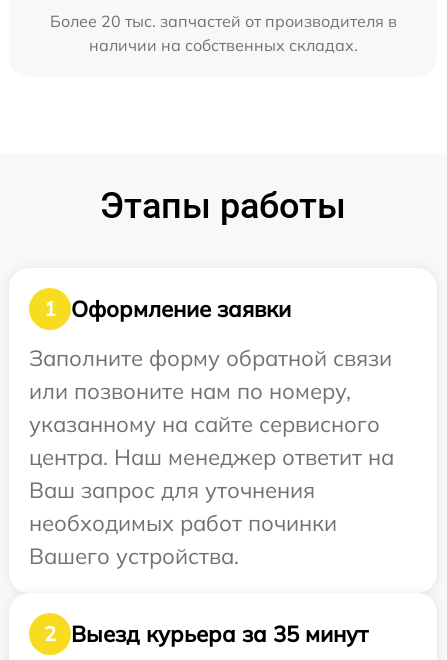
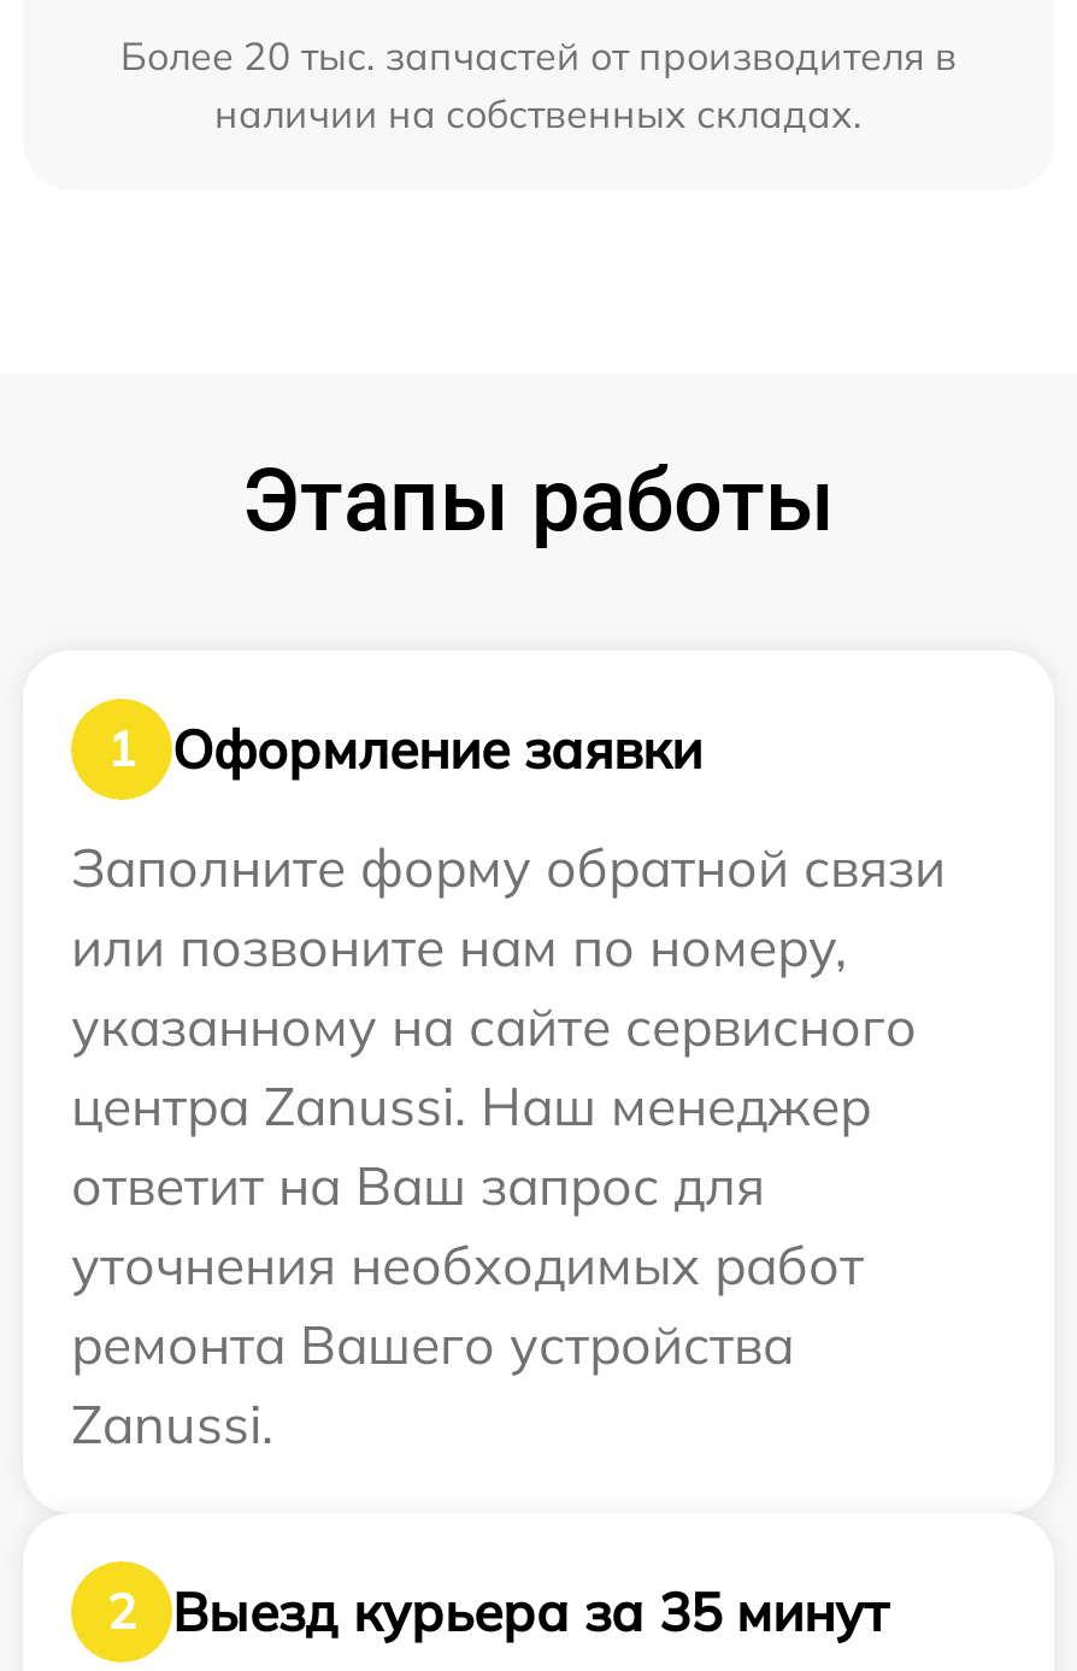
- центра. Наш менеджер ответит на
- Ваш запрос для уточнения
- необходимых работ починки
- Вашего устройства.
+ центра Zanussi. Наш менеджер
+ ответит на Ваш запрос для
+ уточнения необходимых работ
+ ремонта Вашего устройства
+ Zanussi.
